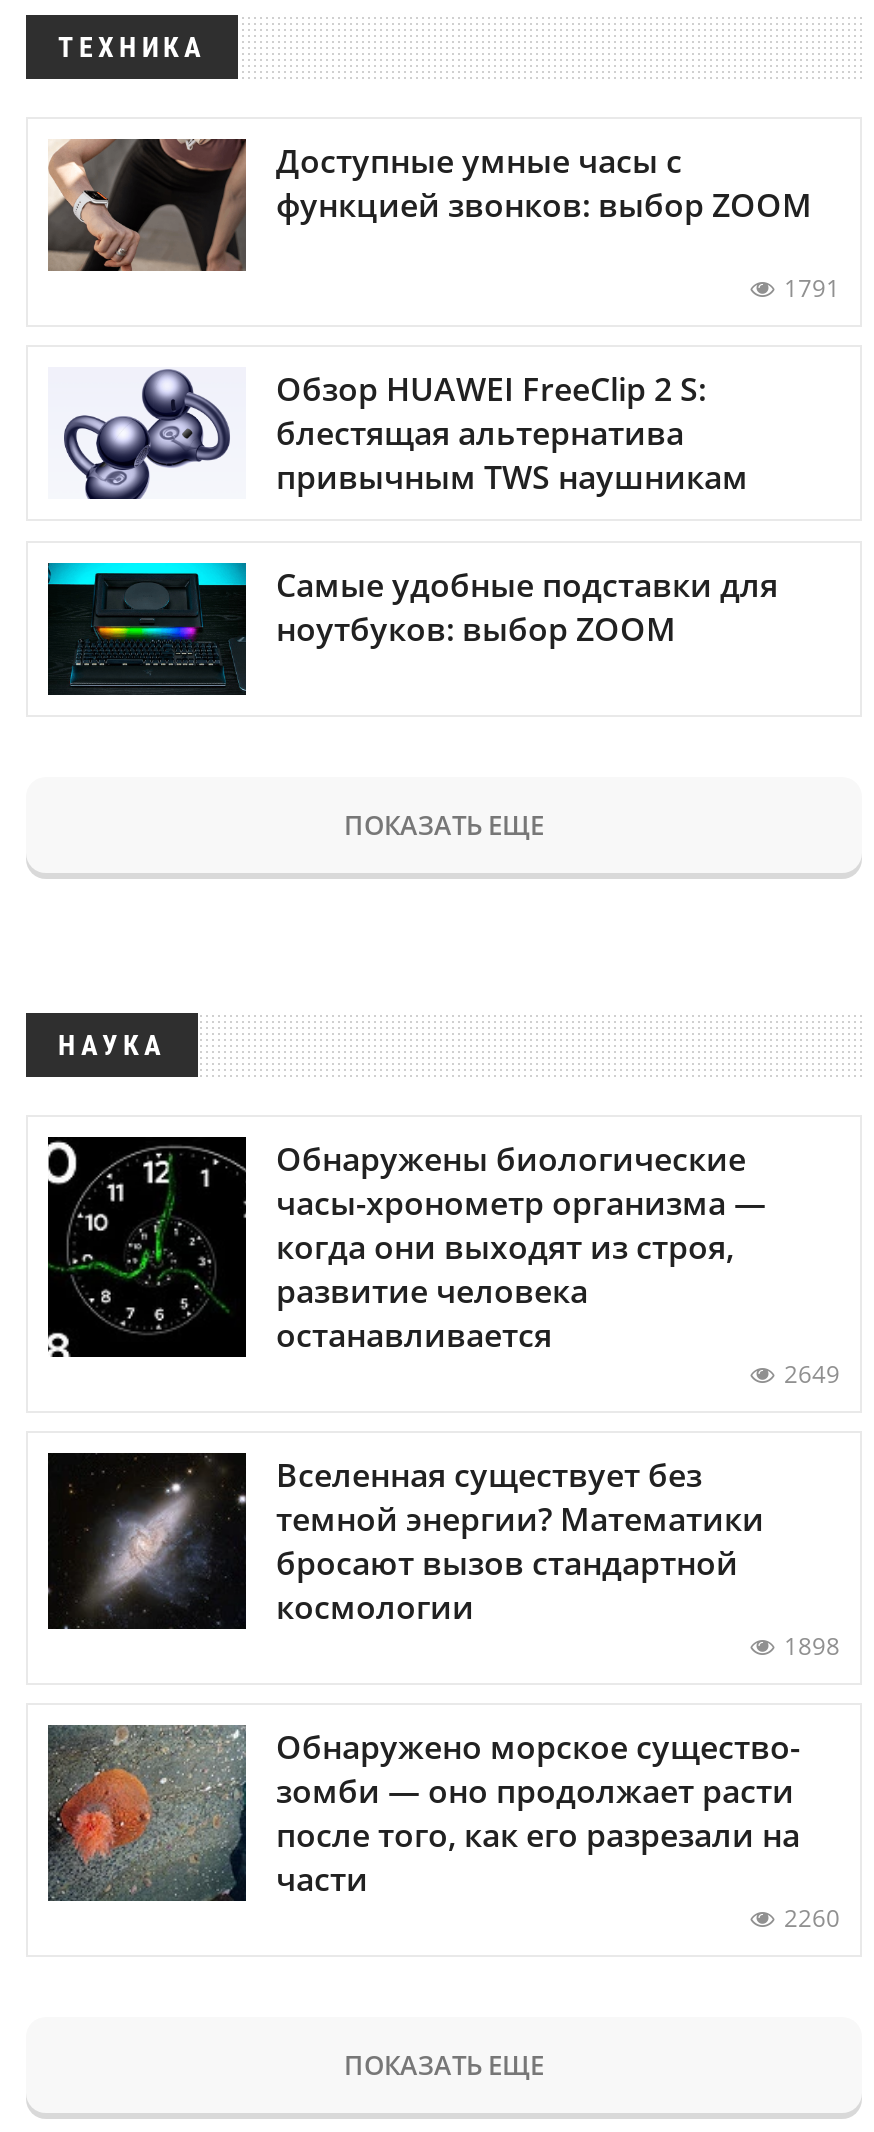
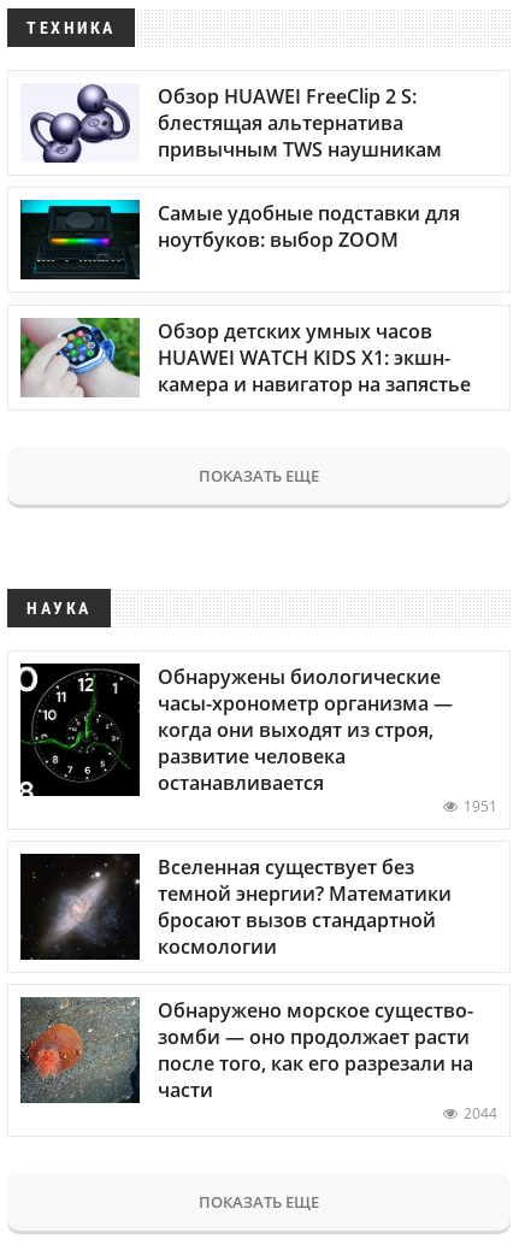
- [image]
- Доступные умные часы с
- функцией звонков: выбор ZOOM
- 1791

moved up: [image] | Обзор HUAWEI FreeClip 2 S: | блестящая альтернатива | привычным TWS наушникам | Самые удобные подставки для | ноутбуков: выбор ZOOM

+ [image]
+ Обзор детских умных часов
+ HUAWEI WATCH KIDS X1: экшн-
+ камера и навигатор на запястье

- 2649
+ 1951

- 1898

- 2260
+ 2044
